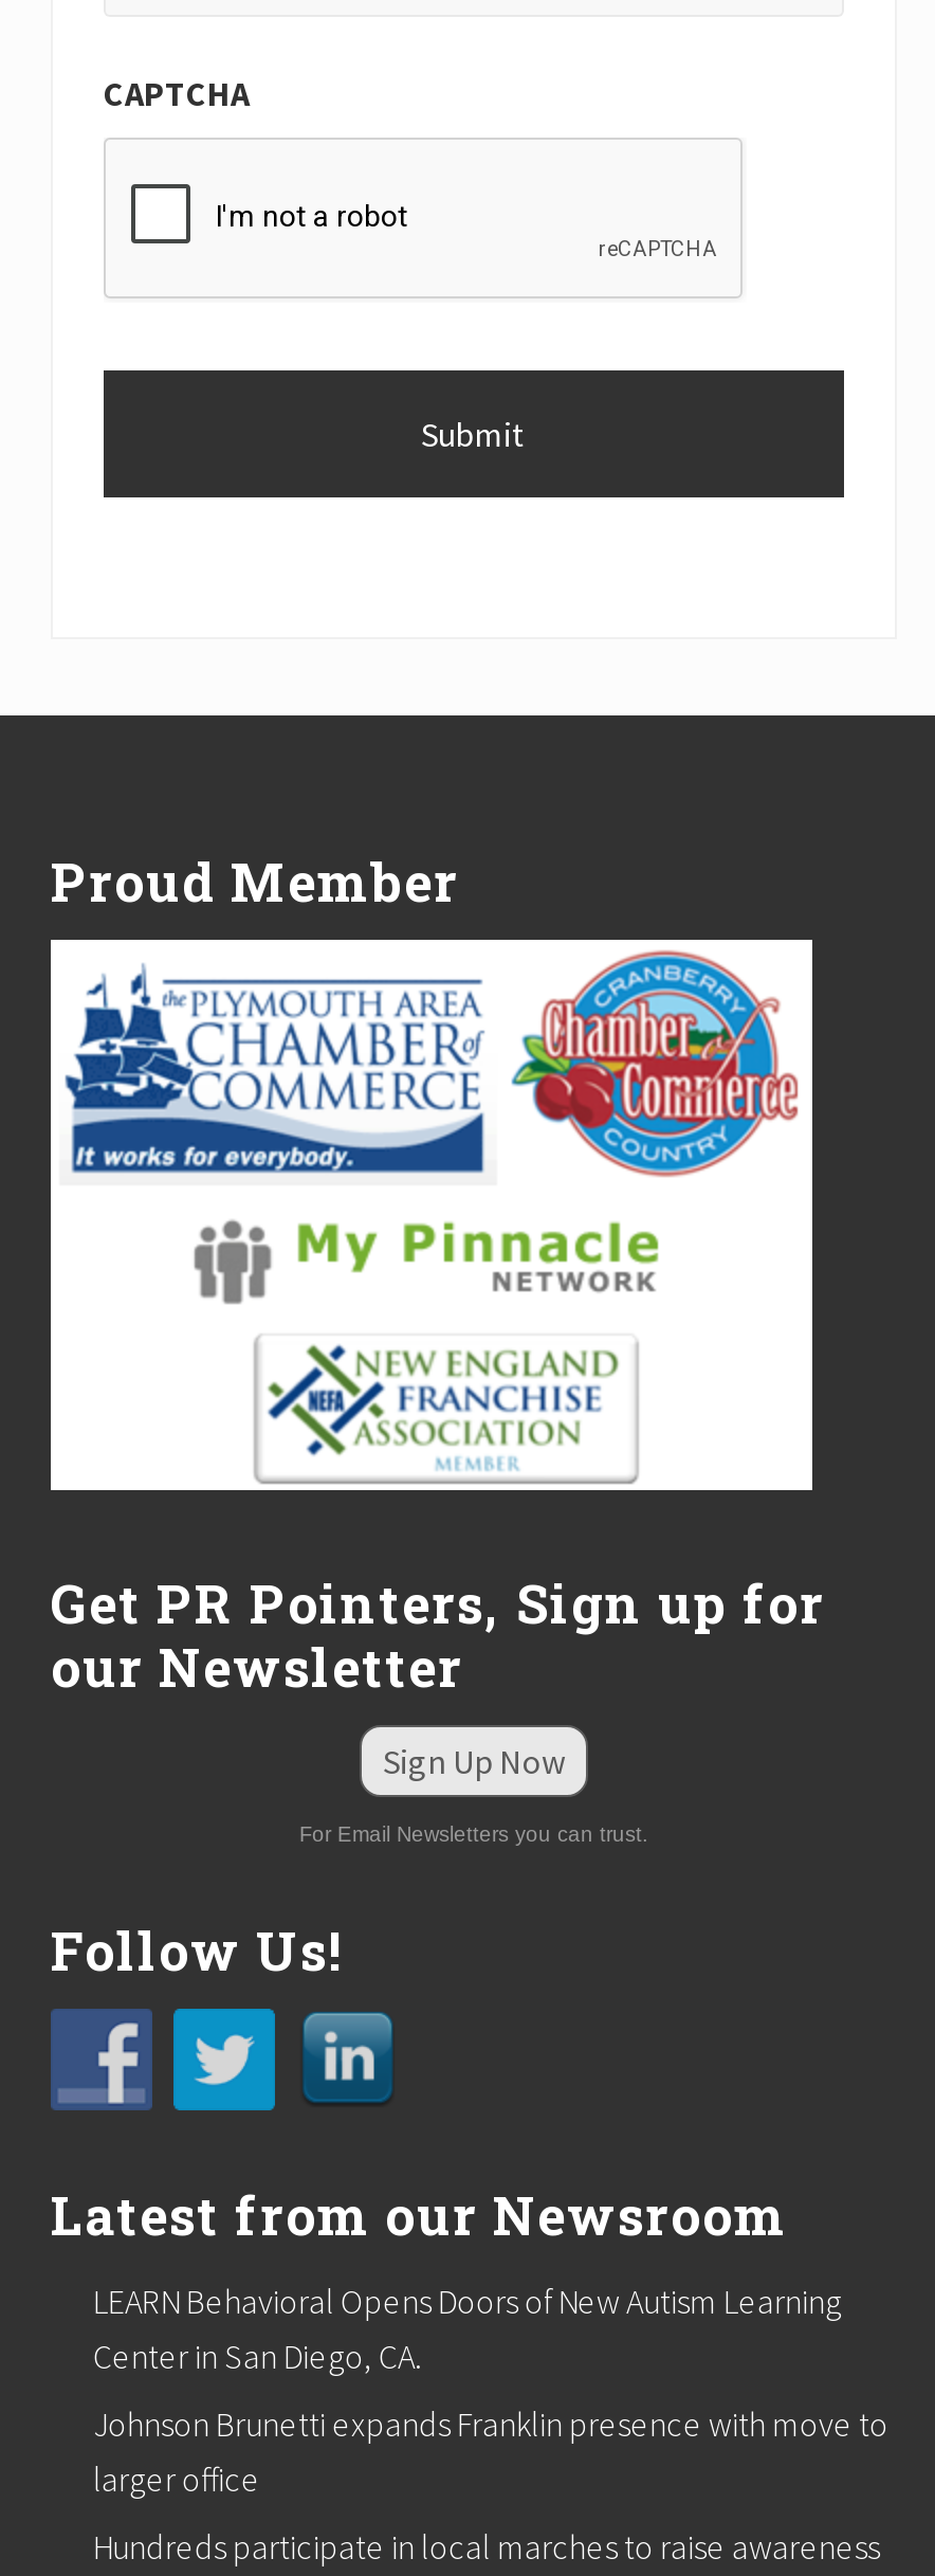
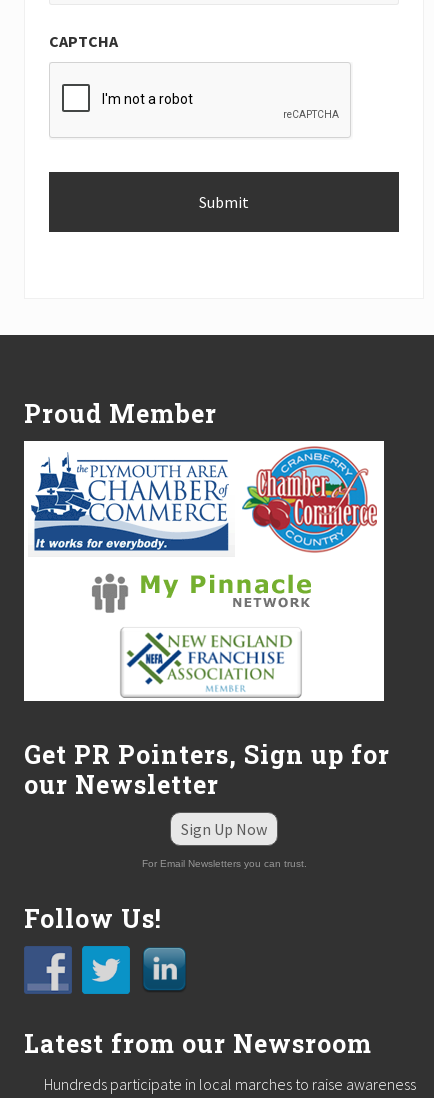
- LEARN Behavioral Opens Doors of New Autism Learning
- Center in San Diego, CA.
- Johnson Brunetti expands Franklin presence with move to
- larger office
